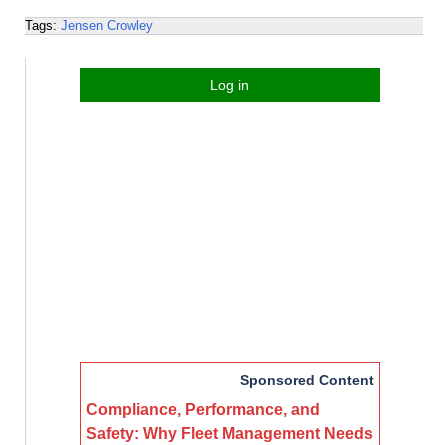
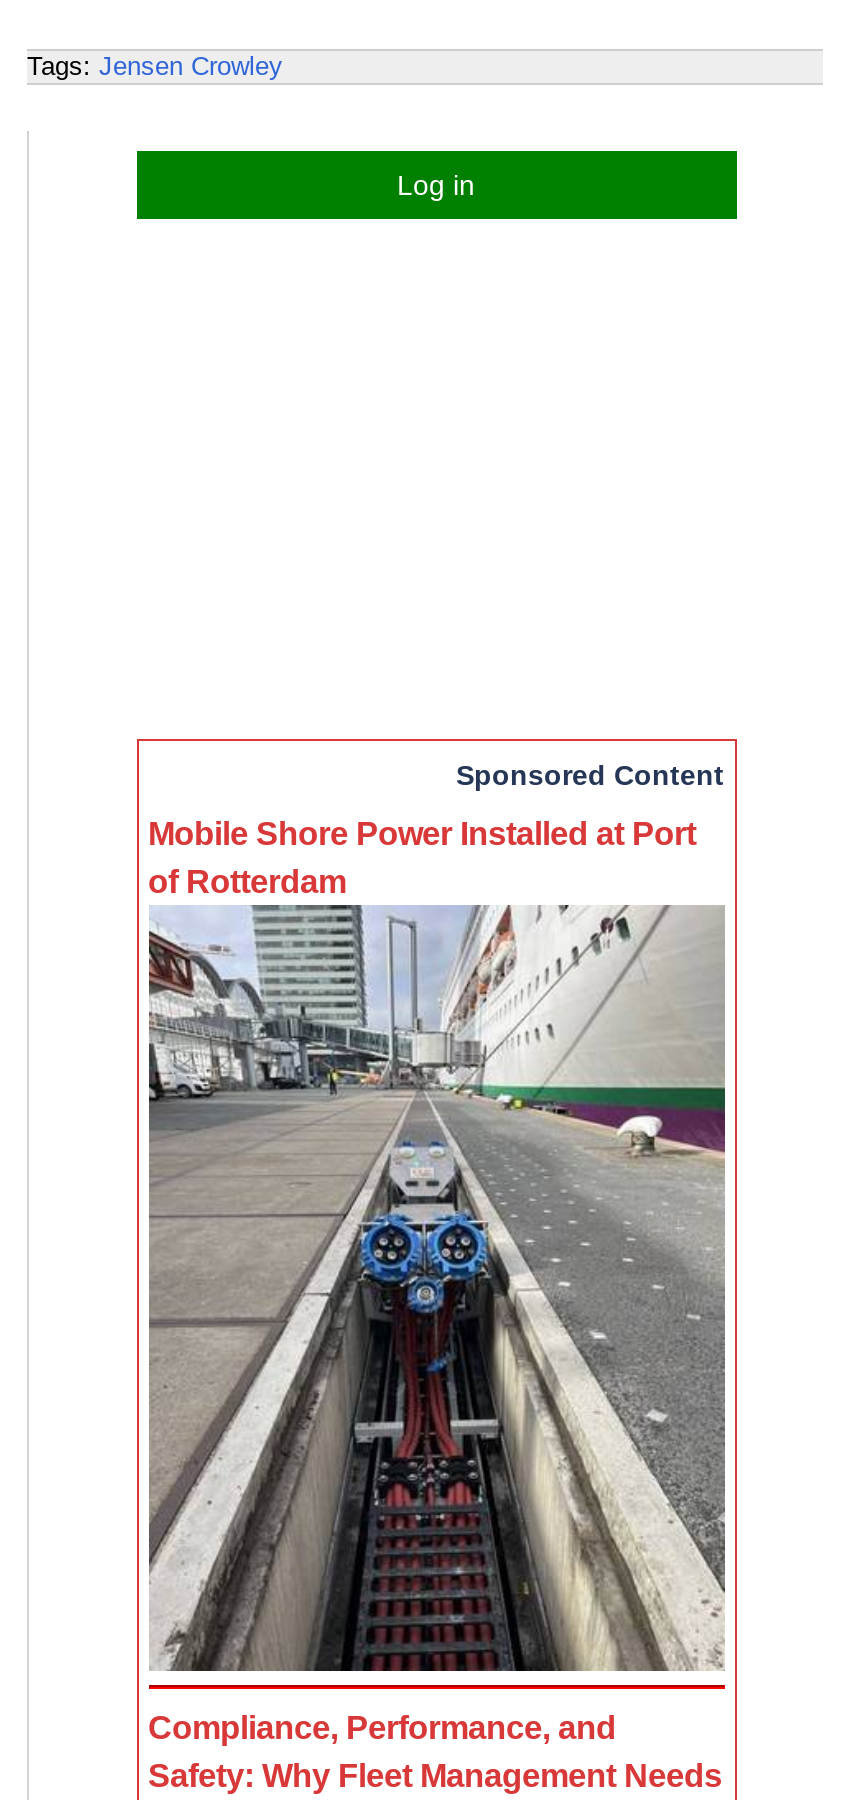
+ [image]

+ Mobile Shore Power Installed at Port
+ of Rotterdam
